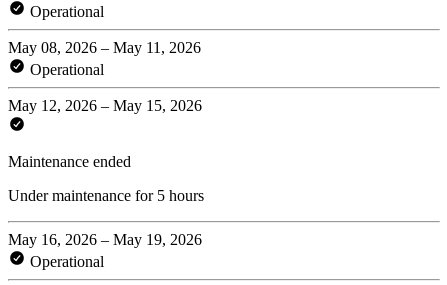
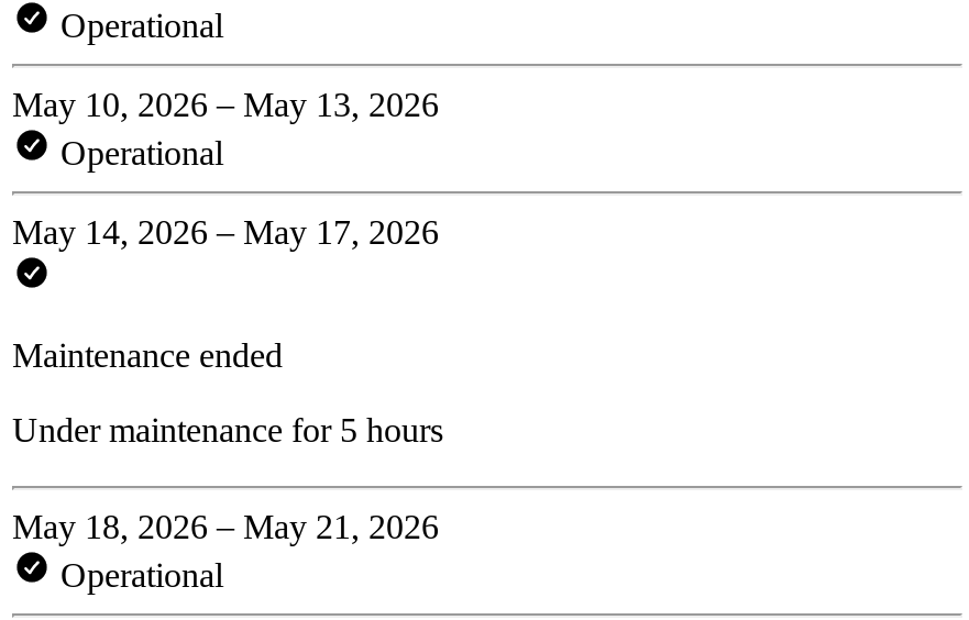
- May 08, 2026 – May 11, 2026
+ May 10, 2026 – May 13, 2026

- May 12, 2026 – May 15, 2026
+ May 14, 2026 – May 17, 2026

- May 16, 2026 – May 19, 2026
+ May 18, 2026 – May 21, 2026
